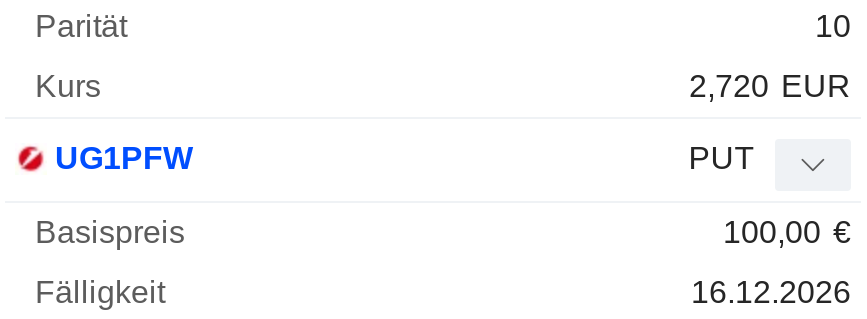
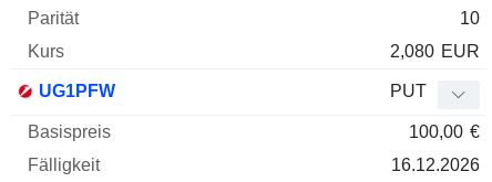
- 2,720 EUR
+ 2,080 EUR
